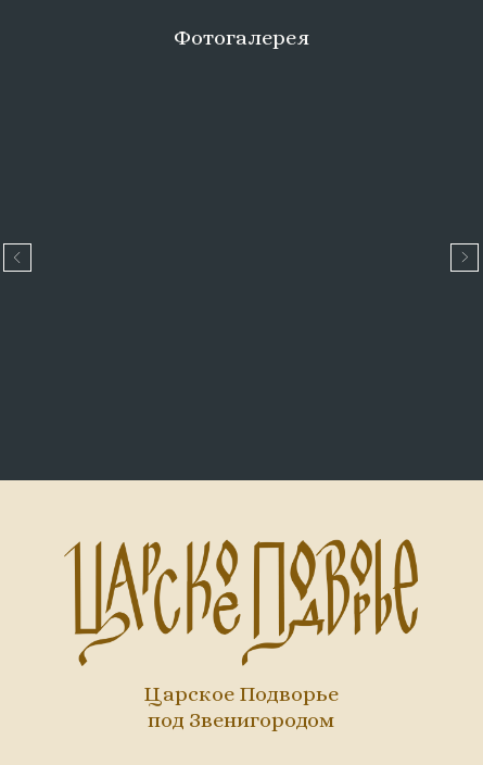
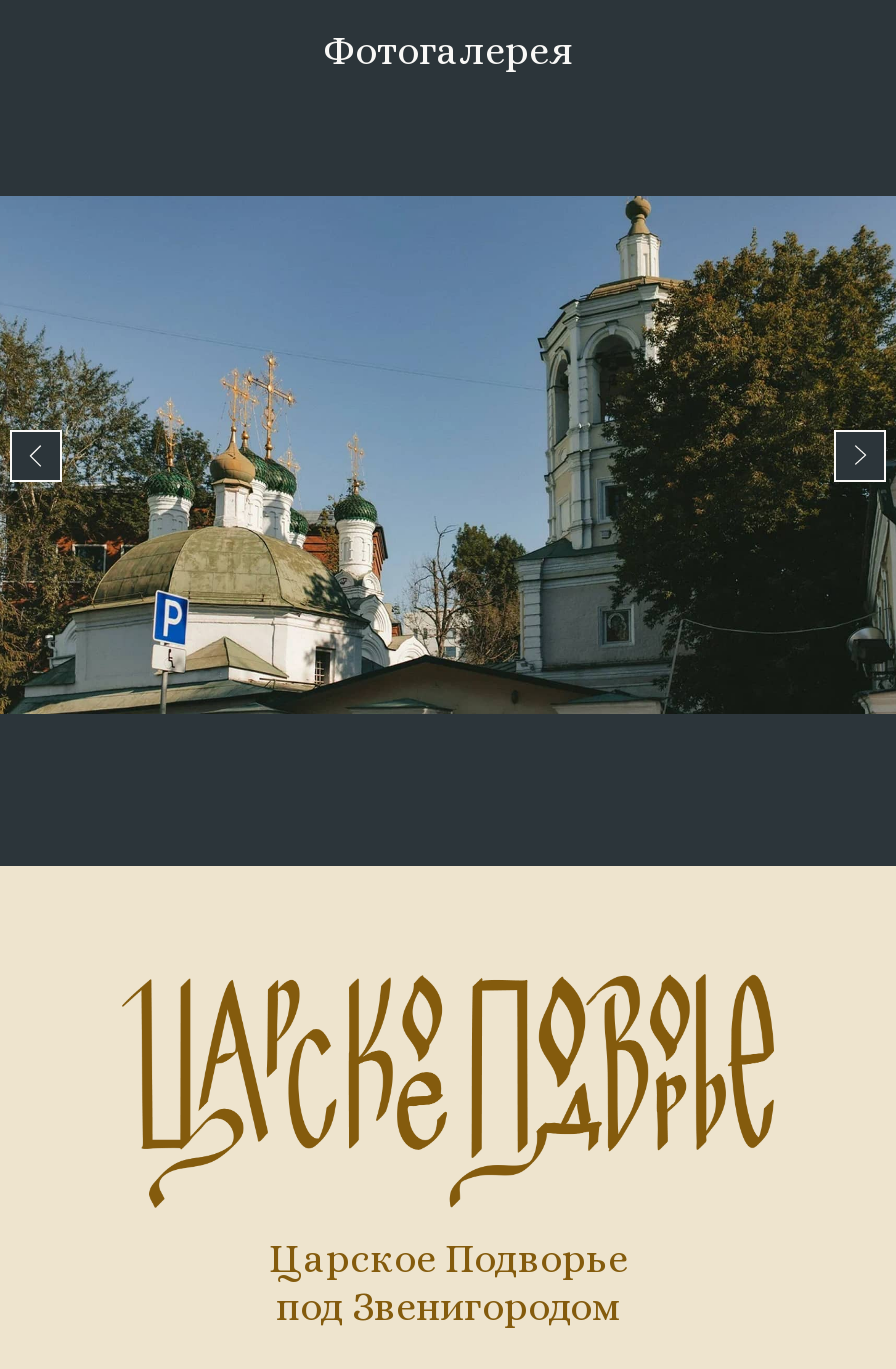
+ [image]
